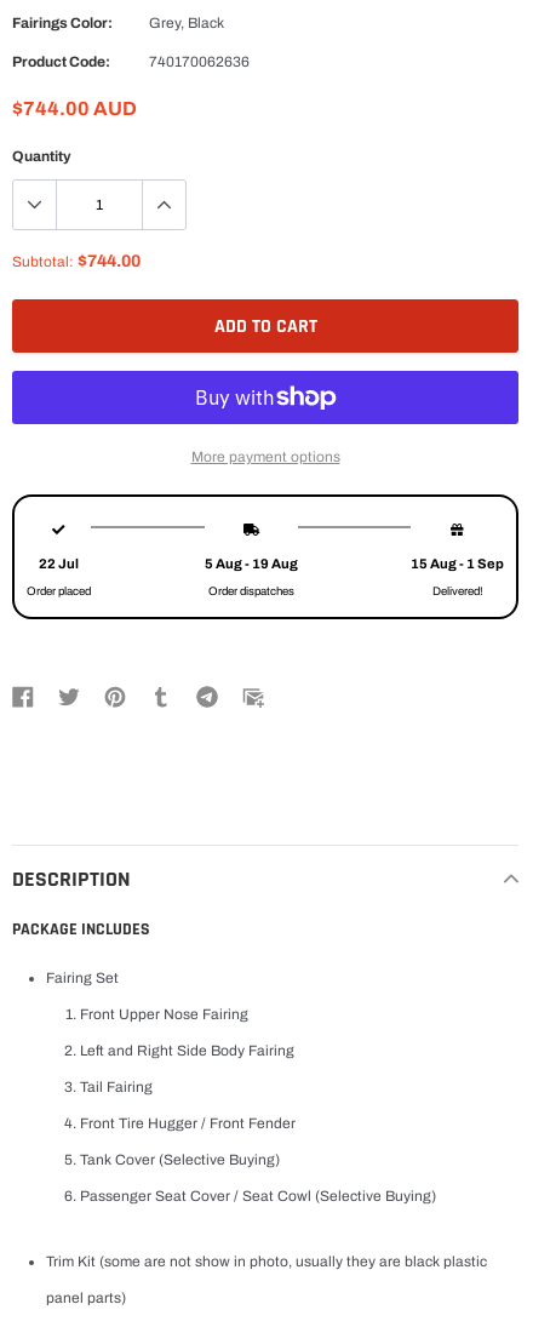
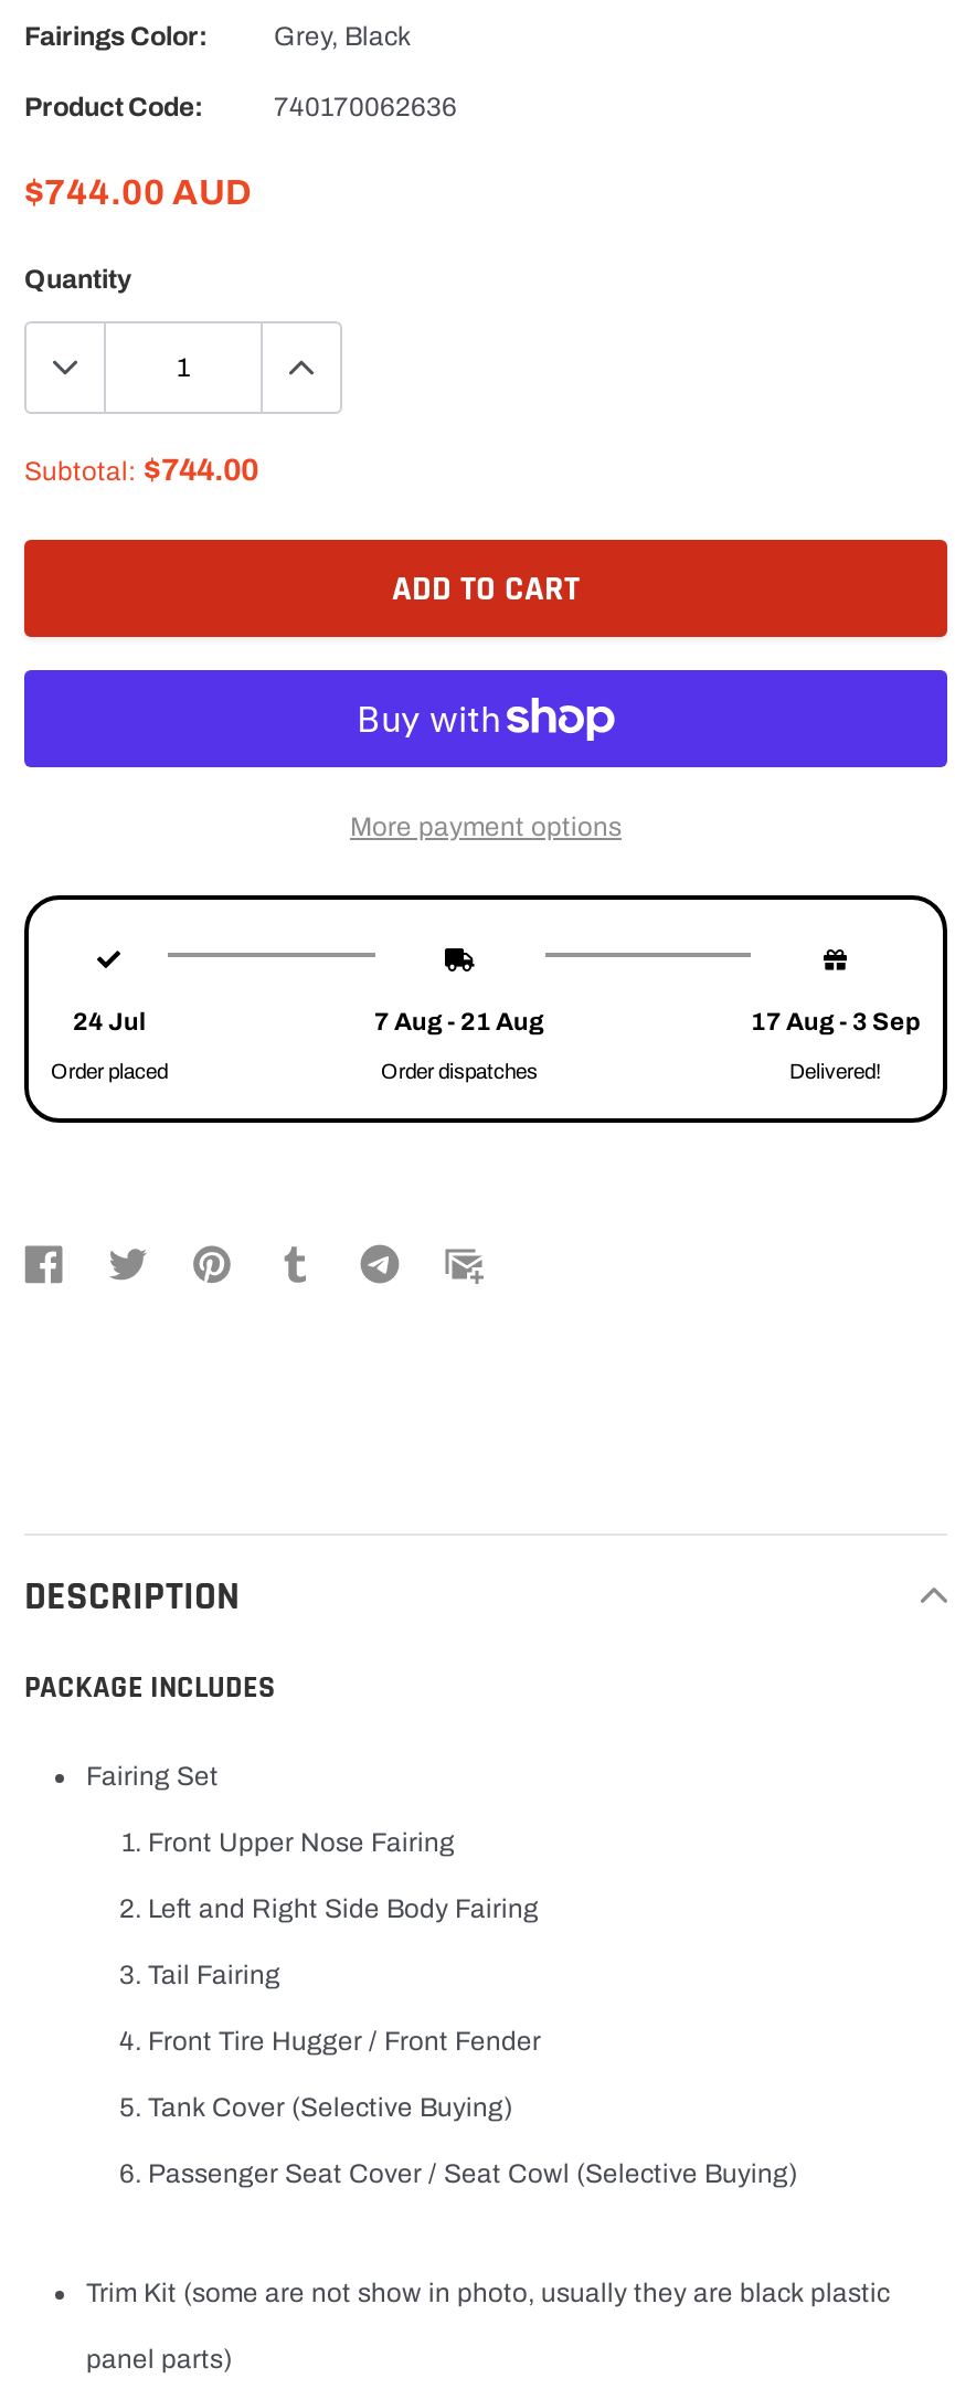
- 22 Jul
+ 24 Jul

- 5 Aug - 19 Aug
+ 7 Aug - 21 Aug

- 15 Aug - 1 Sep
+ 17 Aug - 3 Sep
